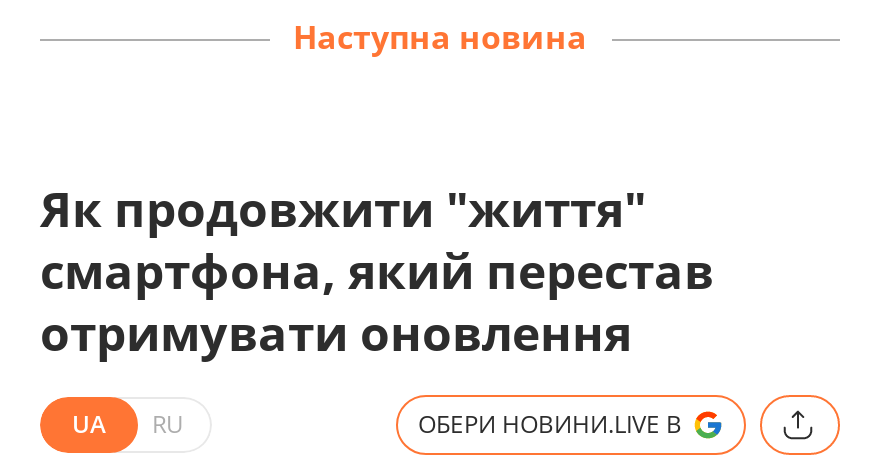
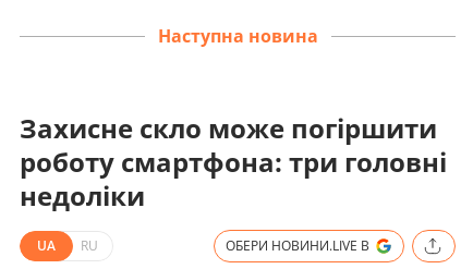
- Як продовжити "життя"
- смартфона, який перестав
- отримувати оновлення
+ Захисне скло може погіршити
+ роботу смартфона: три головні
+ недоліки
